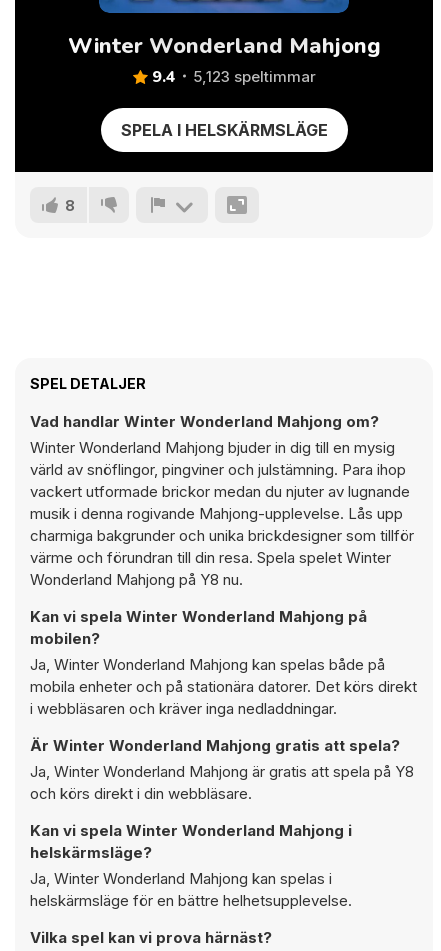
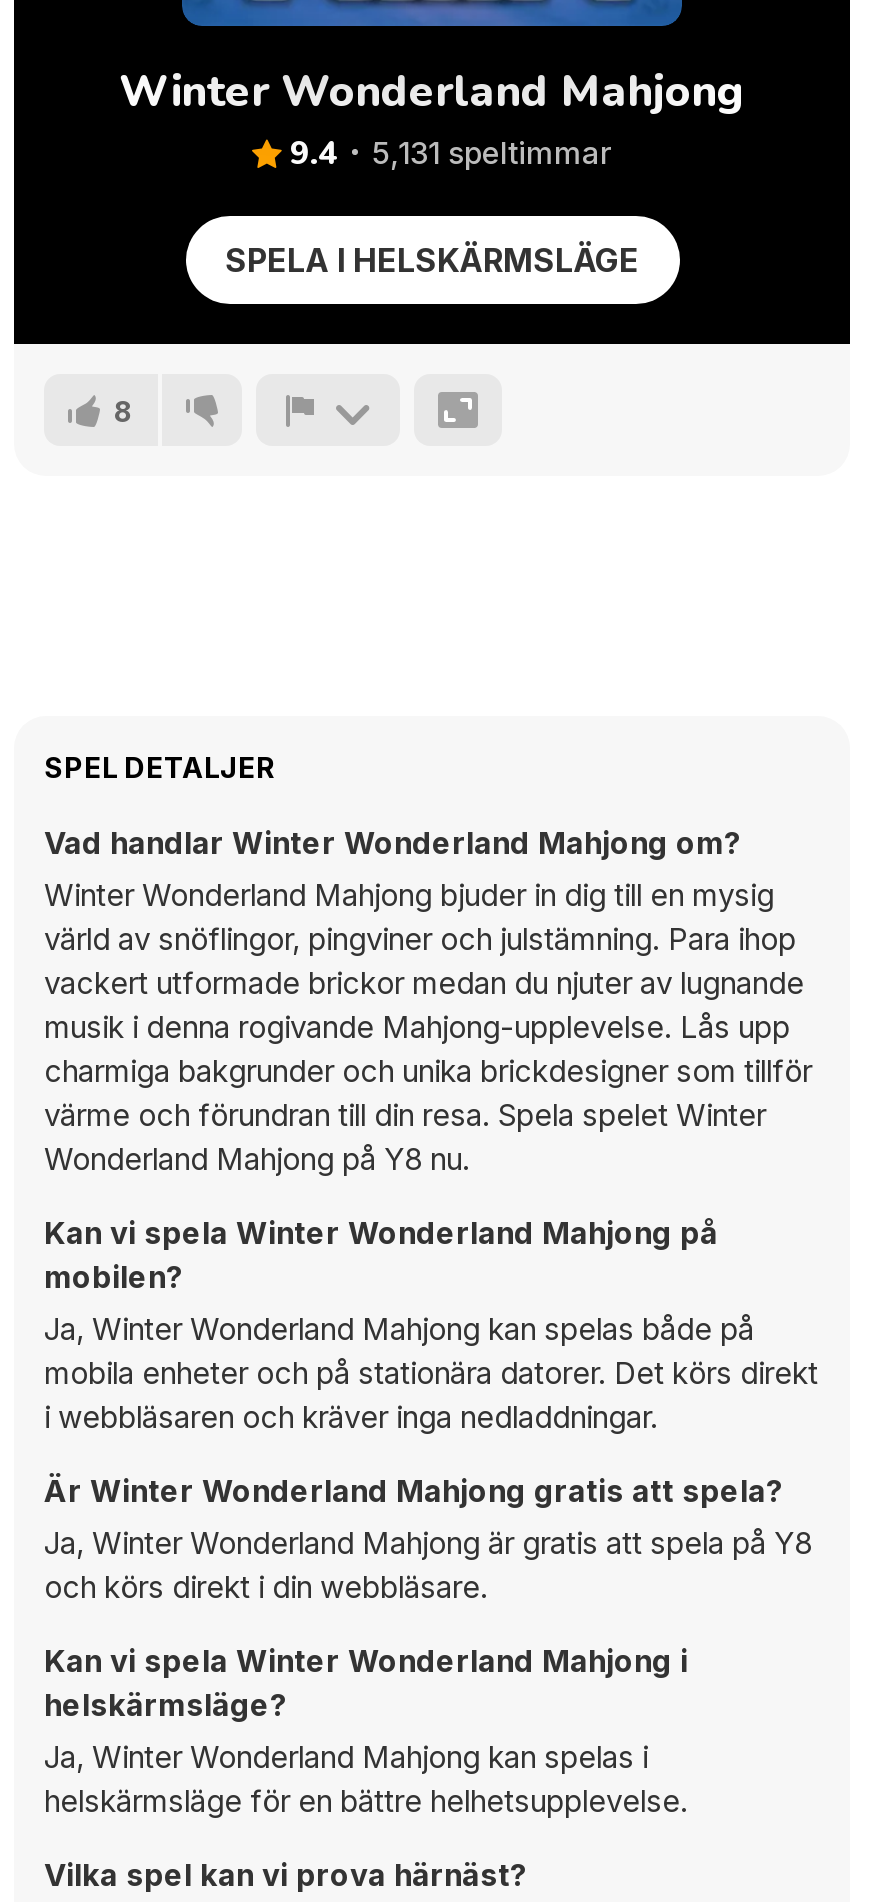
- 9.4 5,123 speltimmar
+ 9.4 5,131 speltimmar
